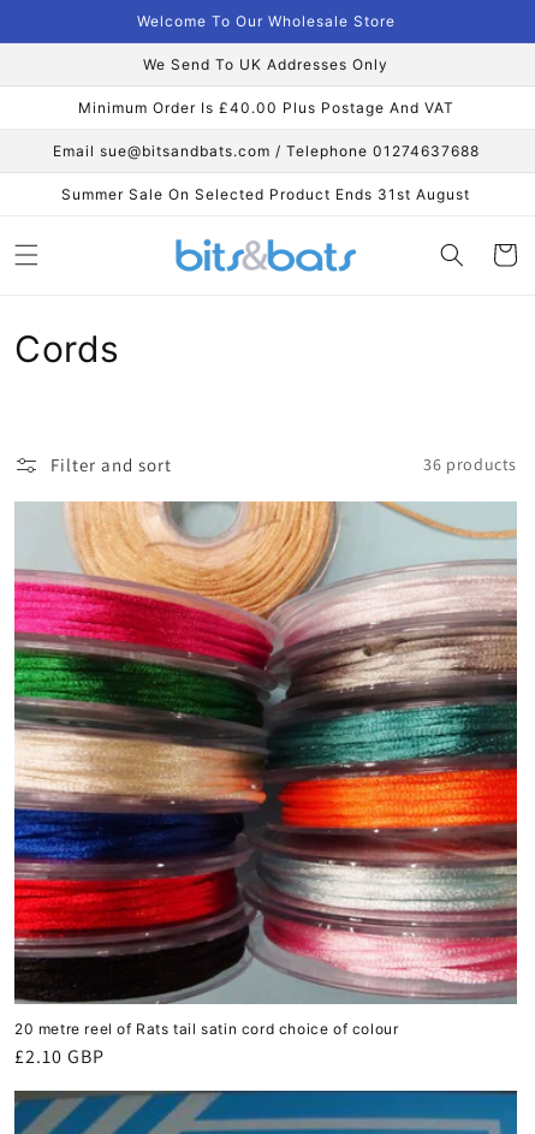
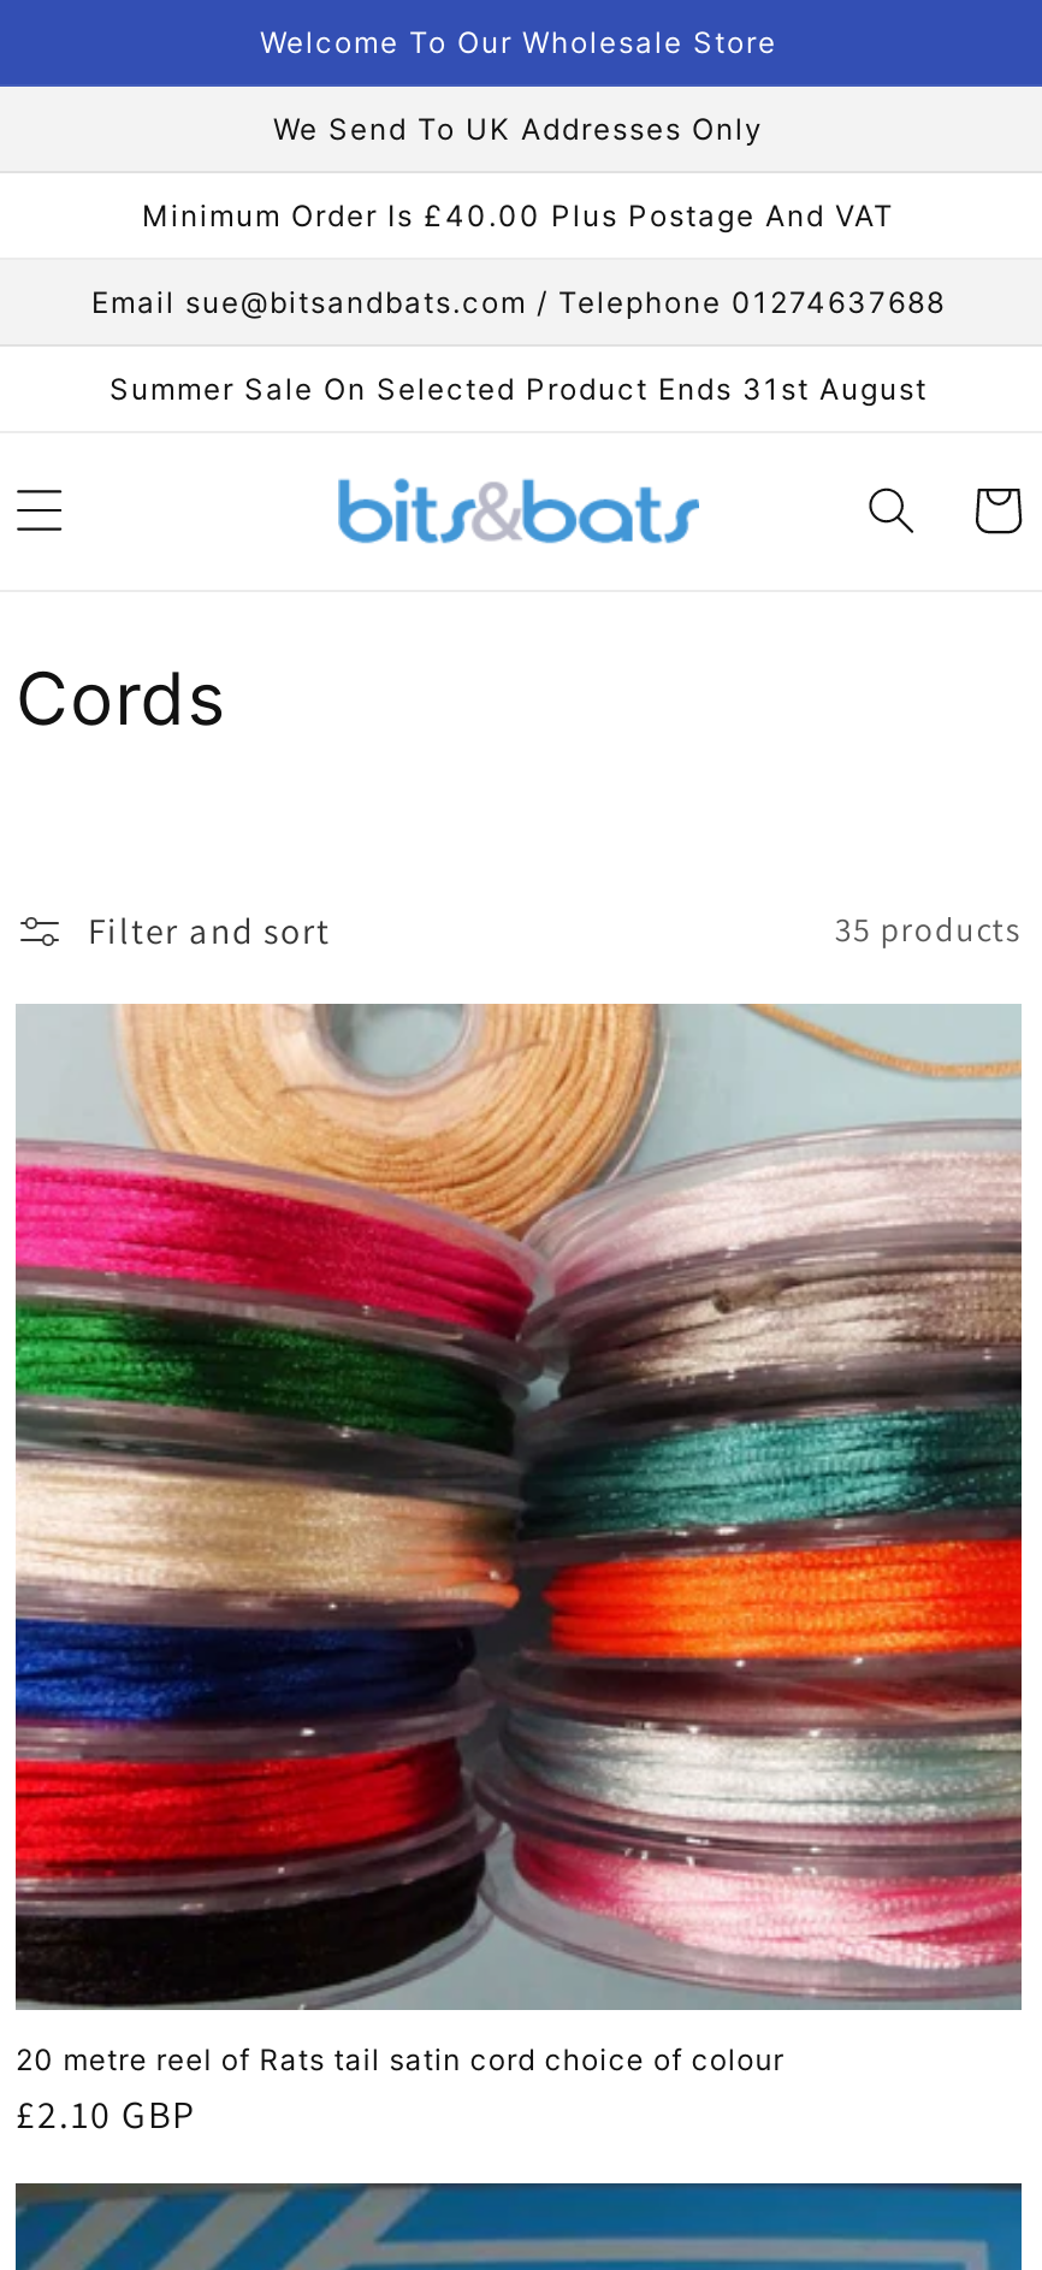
- 36 products
+ 35 products
